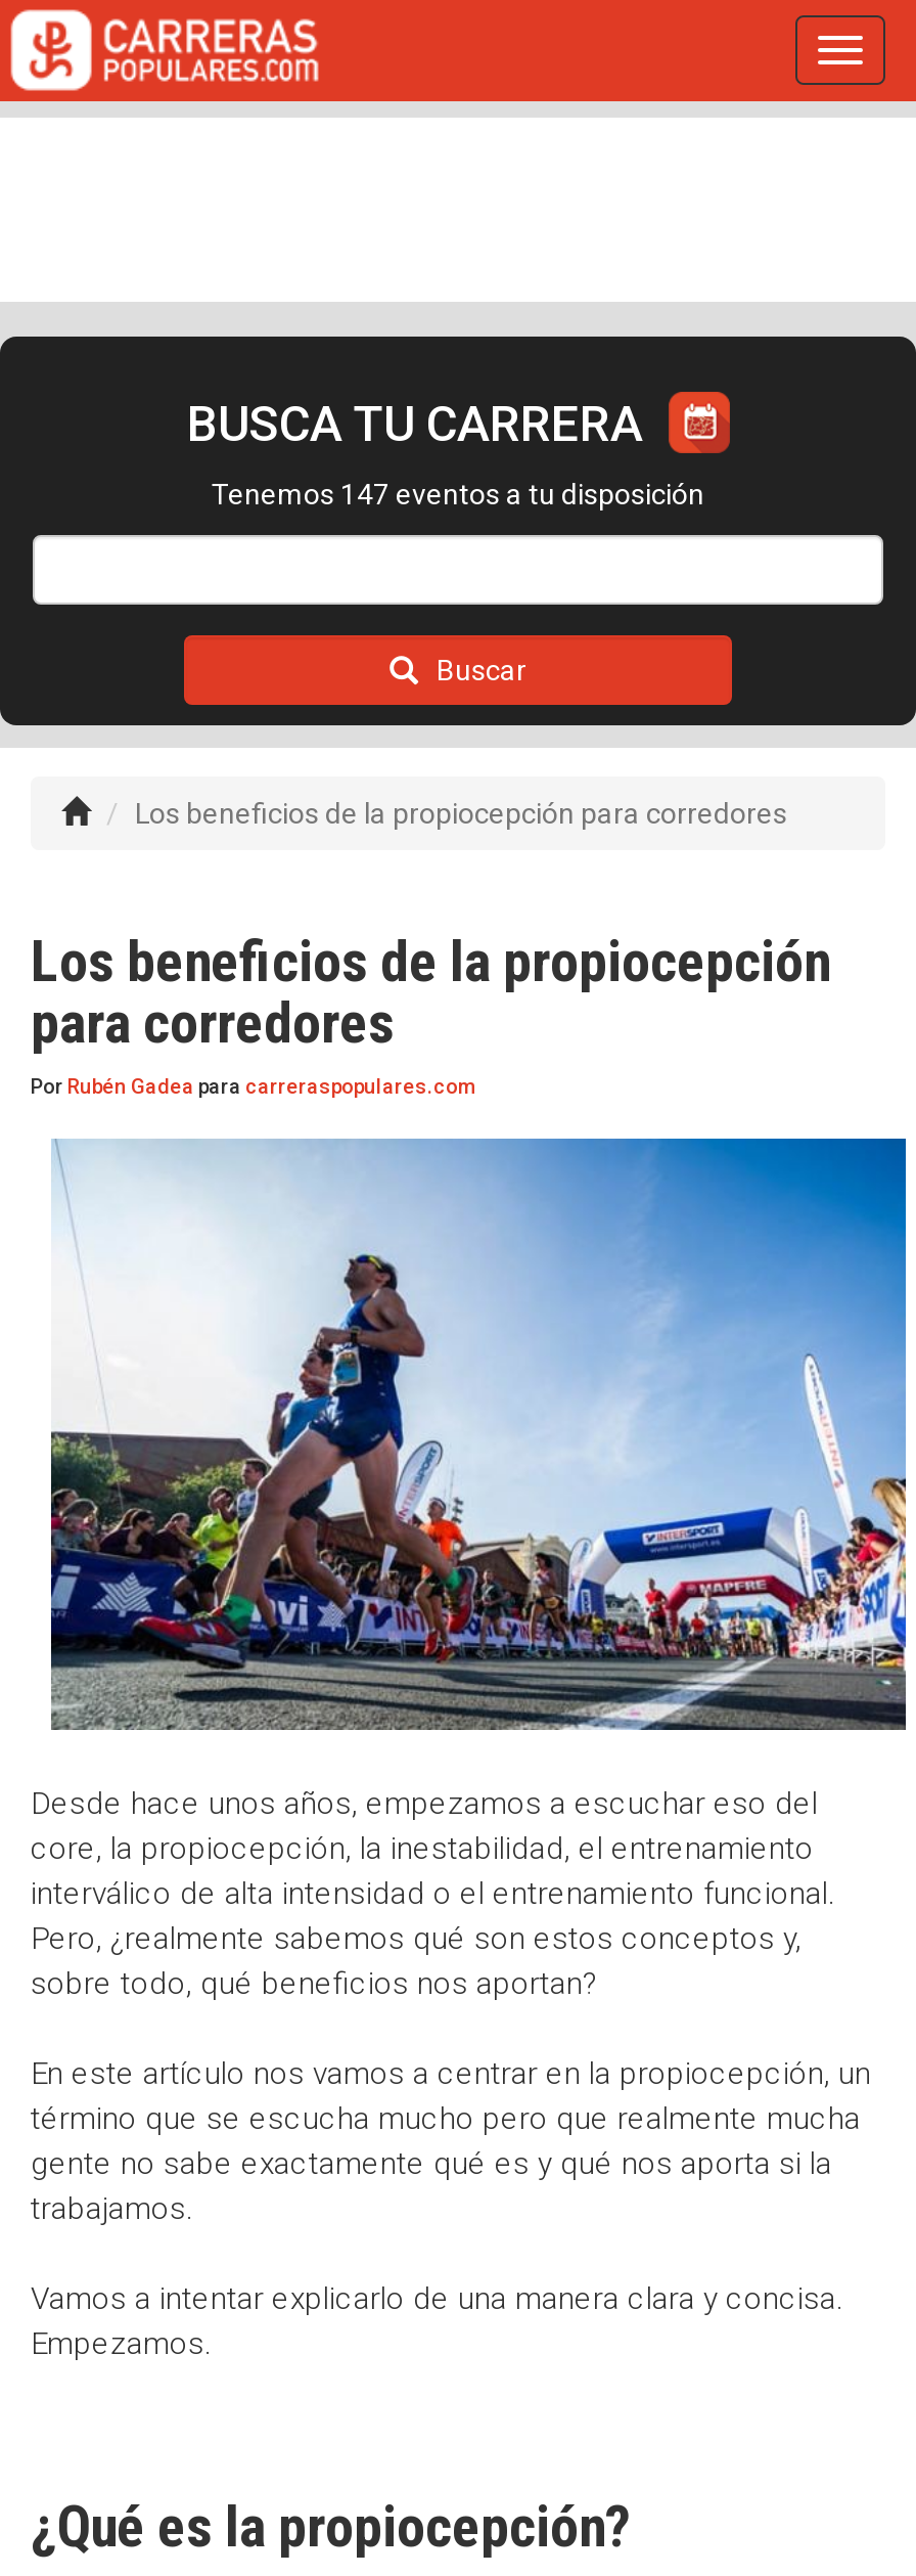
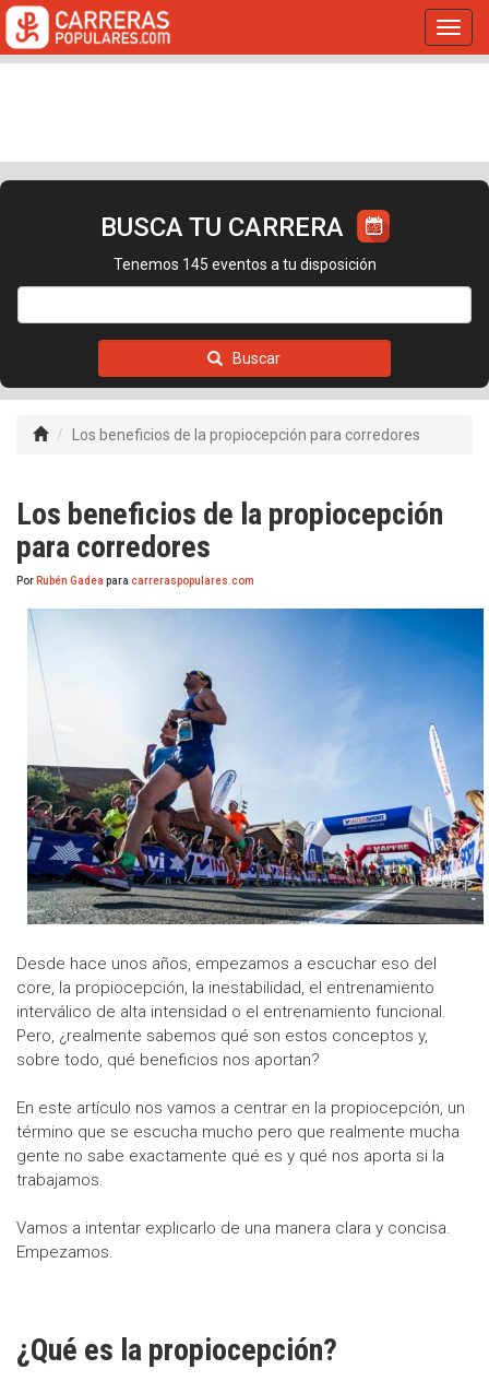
- Tenemos 147 eventos a tu disposición
+ Tenemos 145 eventos a tu disposición
